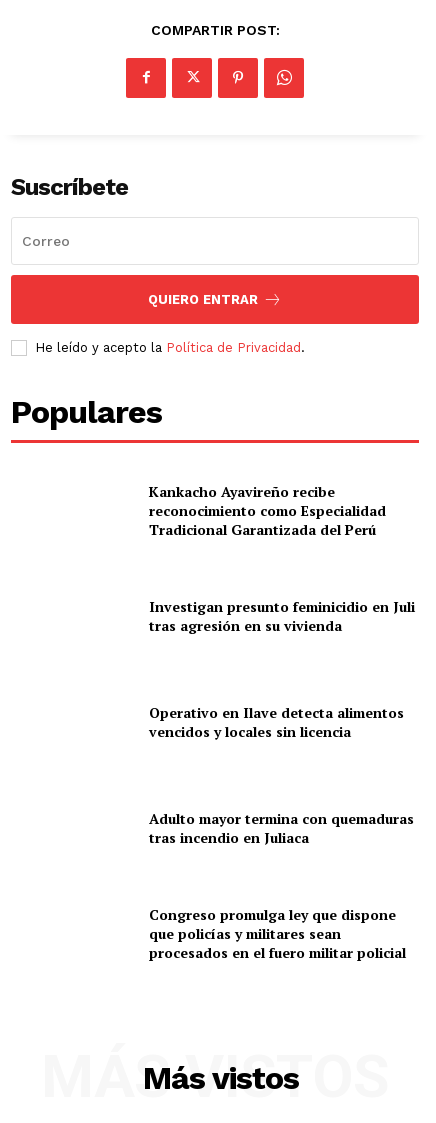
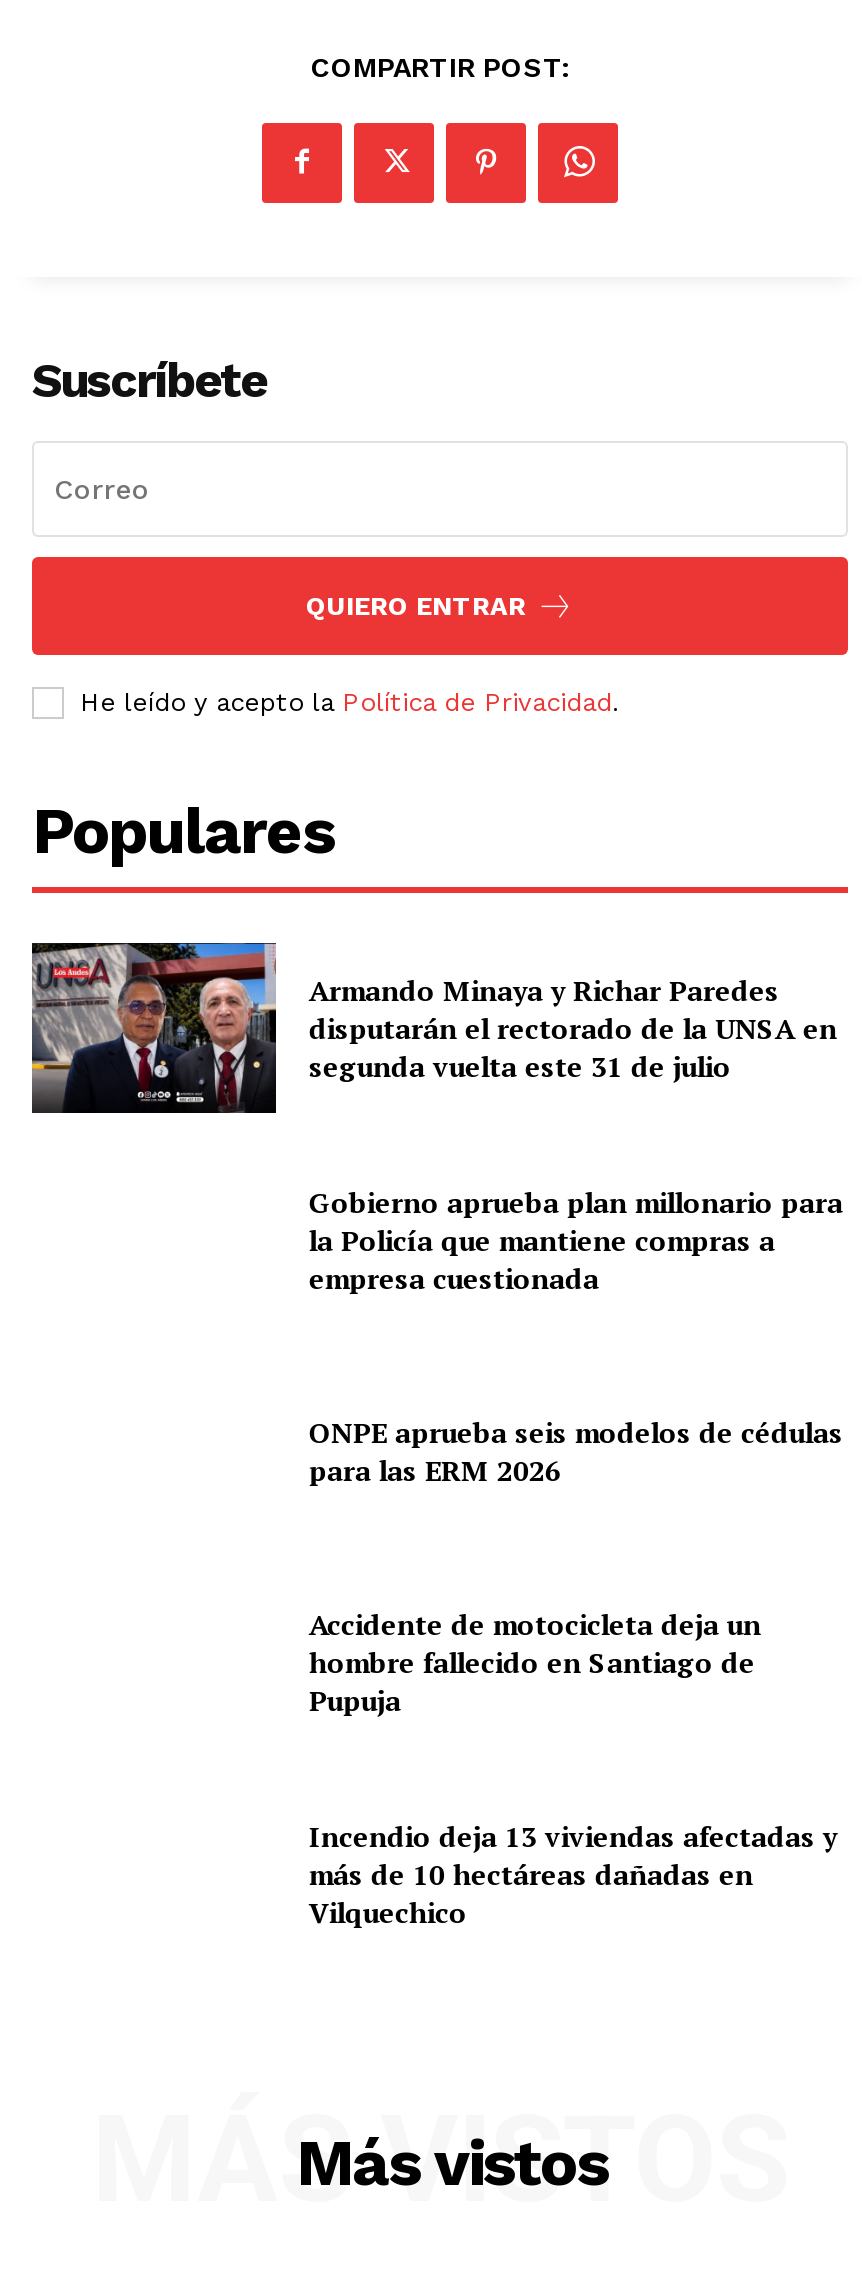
+ [image]

- Kankacho Ayavireño recibe
- reconocimiento como Especialidad
- Tradicional Garantizada del Perú
+ Armando Minaya y Richar Paredes
+ disputarán el rectorado de la UNSA en
+ segunda vuelta este 31 de julio

- Investigan presunto feminicidio en Juli
- tras agresión en su vivienda
+ Gobierno aprueba plan millonario para
+ la Policía que mantiene compras a
+ empresa cuestionada

- Operativo en Ilave detecta alimentos
- vencidos y locales sin licencia
+ ONPE aprueba seis modelos de cédulas
+ para las ERM 2026

- Adulto mayor termina con quemaduras
- tras incendio en Juliaca
+ Accidente de motocicleta deja un
+ hombre fallecido en Santiago de
+ Pupuja

- Congreso promulga ley que dispone
- que policías y militares sean
- procesados en el fuero militar policial
+ Incendio deja 13 viviendas afectadas y
+ más de 10 hectáreas dañadas en
+ Vilquechico
